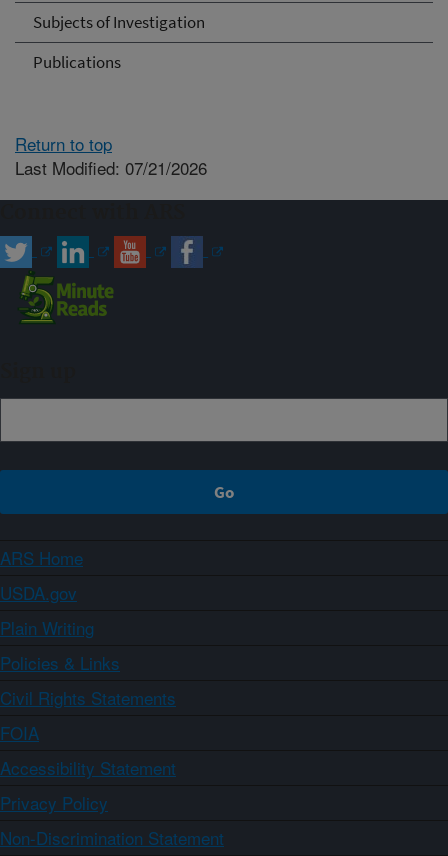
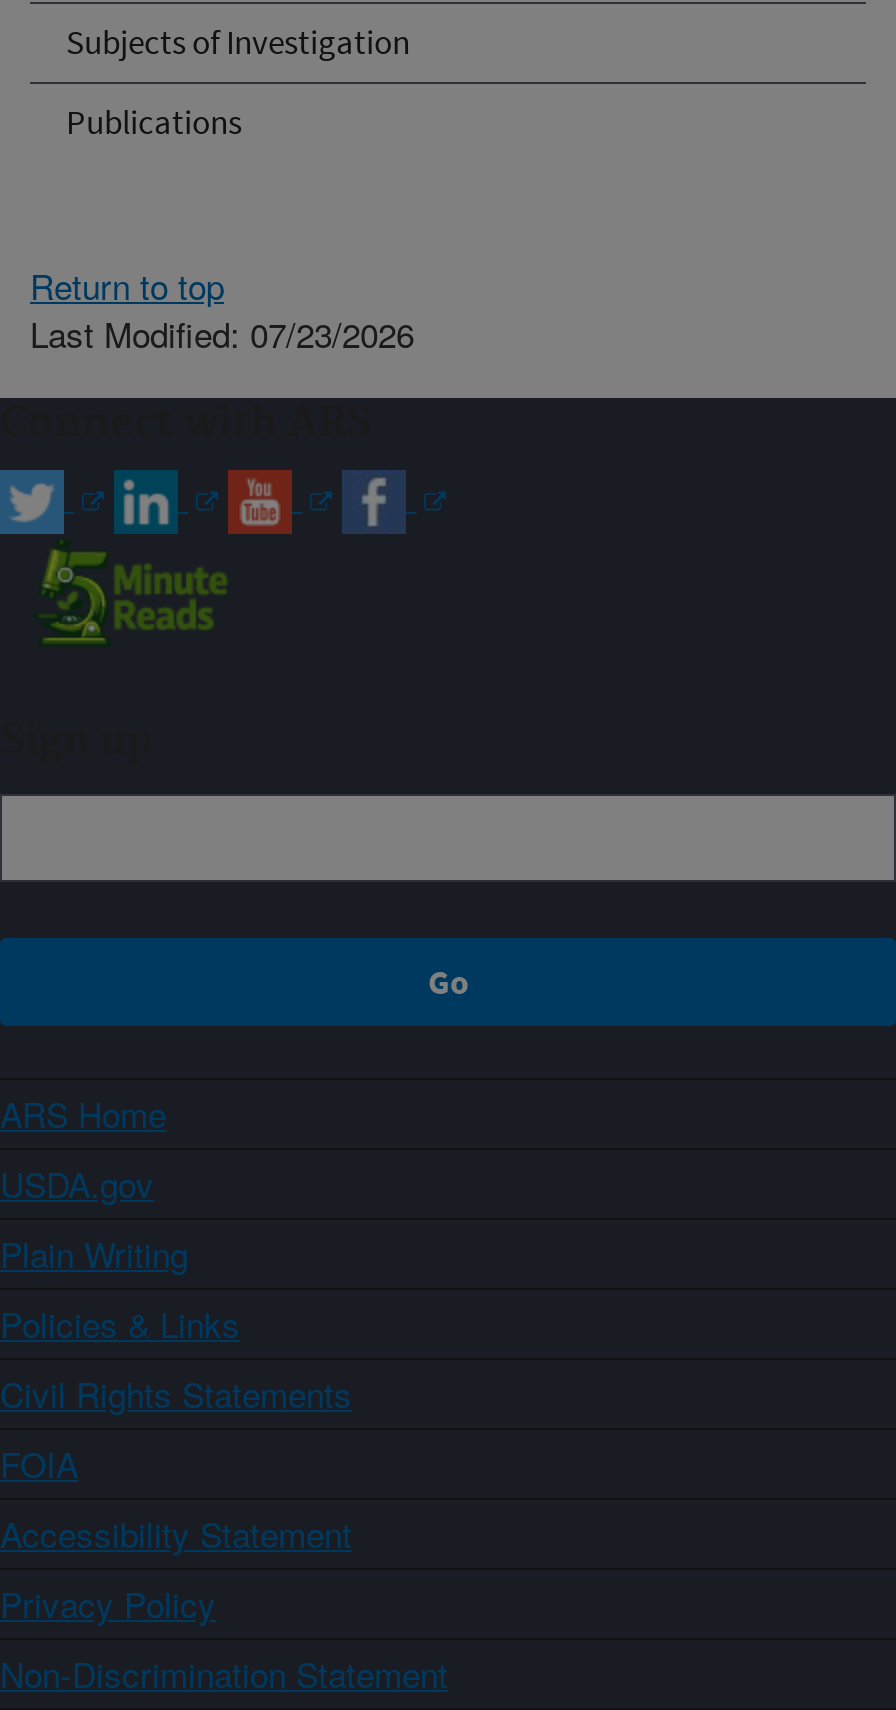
- Last Modified: 07/21/2026
+ Last Modified: 07/23/2026
